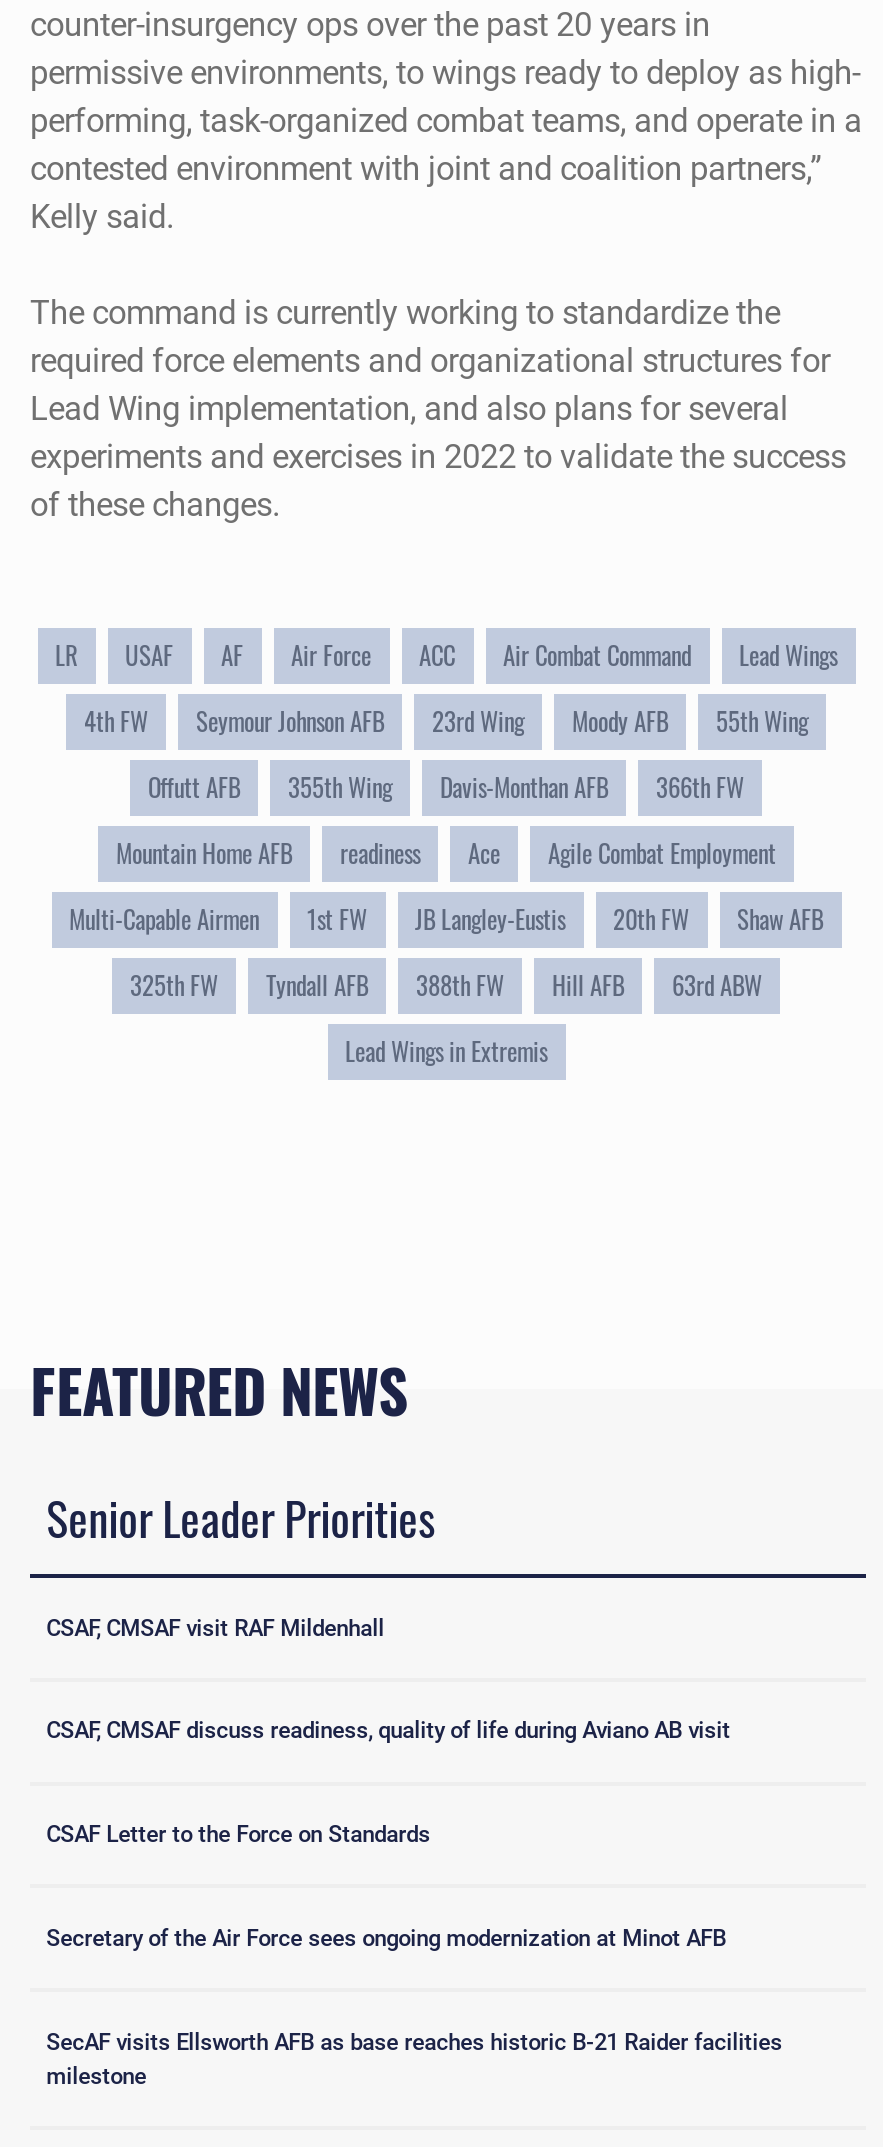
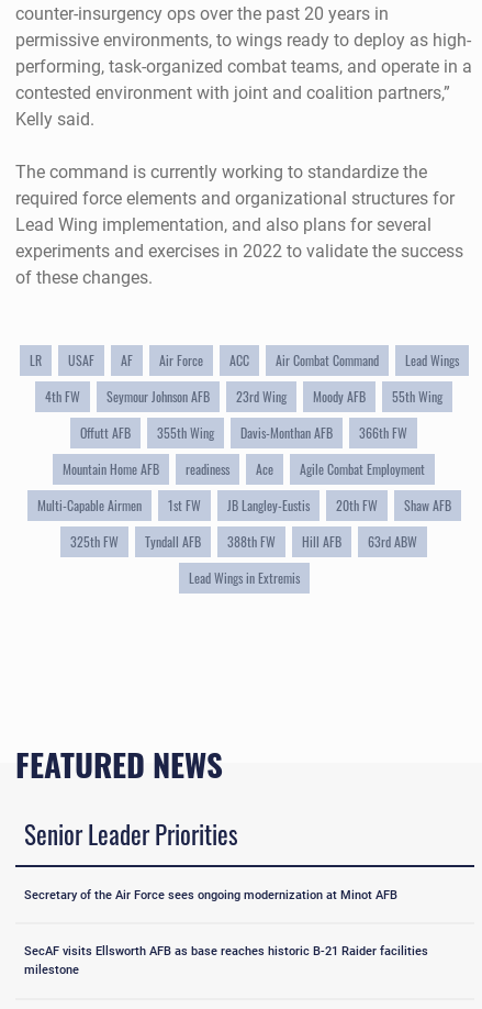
- CSAF, CMSAF visit RAF Mildenhall

- CSAF, CMSAF discuss readiness, quality of life during Aviano AB visit

- CSAF Letter to the Force on Standards
